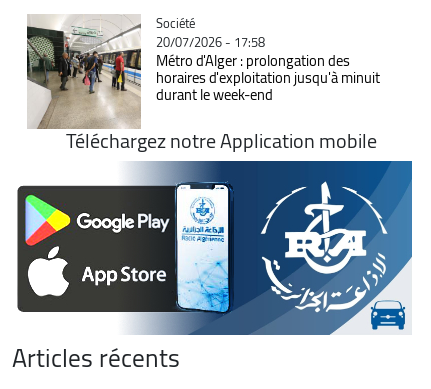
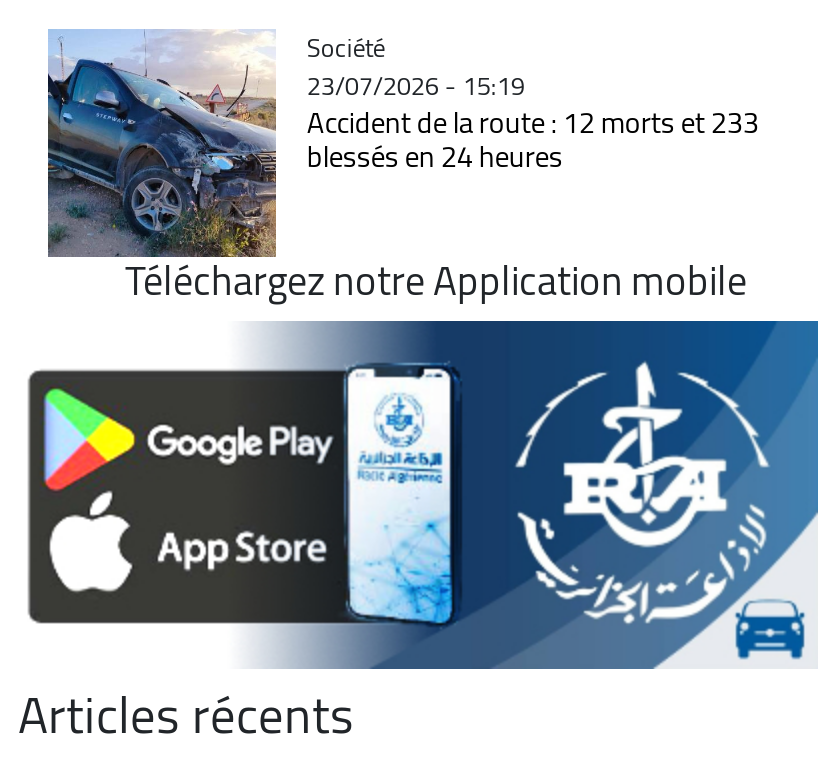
- [image]
- 20/07/2026 - 17:58
- Métro d'Alger : prolongation des
- horaires d'exploitation jusqu'à minuit
- durant le week-end
+ [image]
+ 23/07/2026 - 15:19
+ Accident de la route : 12 morts et 233
+ blessés en 24 heures
